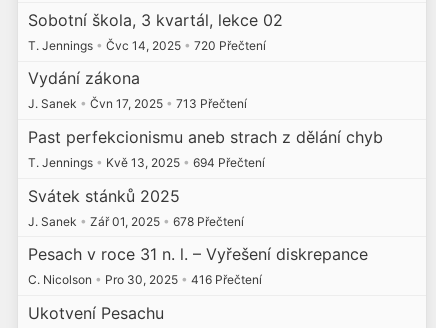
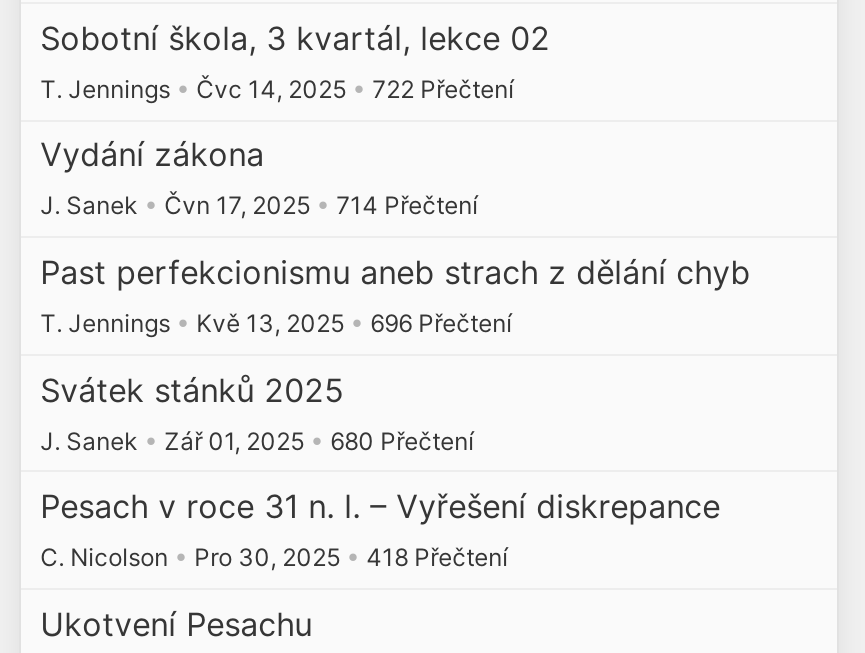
- T. Jennings • Čvc 14, 2025 • 720 Přečtení
+ T. Jennings • Čvc 14, 2025 • 722 Přečtení

- J. Sanek • Čvn 17, 2025 • 713 Přečtení
+ J. Sanek • Čvn 17, 2025 • 714 Přečtení

- T. Jennings • Kvě 13, 2025 • 694 Přečtení
+ T. Jennings • Kvě 13, 2025 • 696 Přečtení

- J. Sanek • Zář 01, 2025 • 678 Přečtení
+ J. Sanek • Zář 01, 2025 • 680 Přečtení

- C. Nicolson • Pro 30, 2025 • 416 Přečtení
+ C. Nicolson • Pro 30, 2025 • 418 Přečtení
